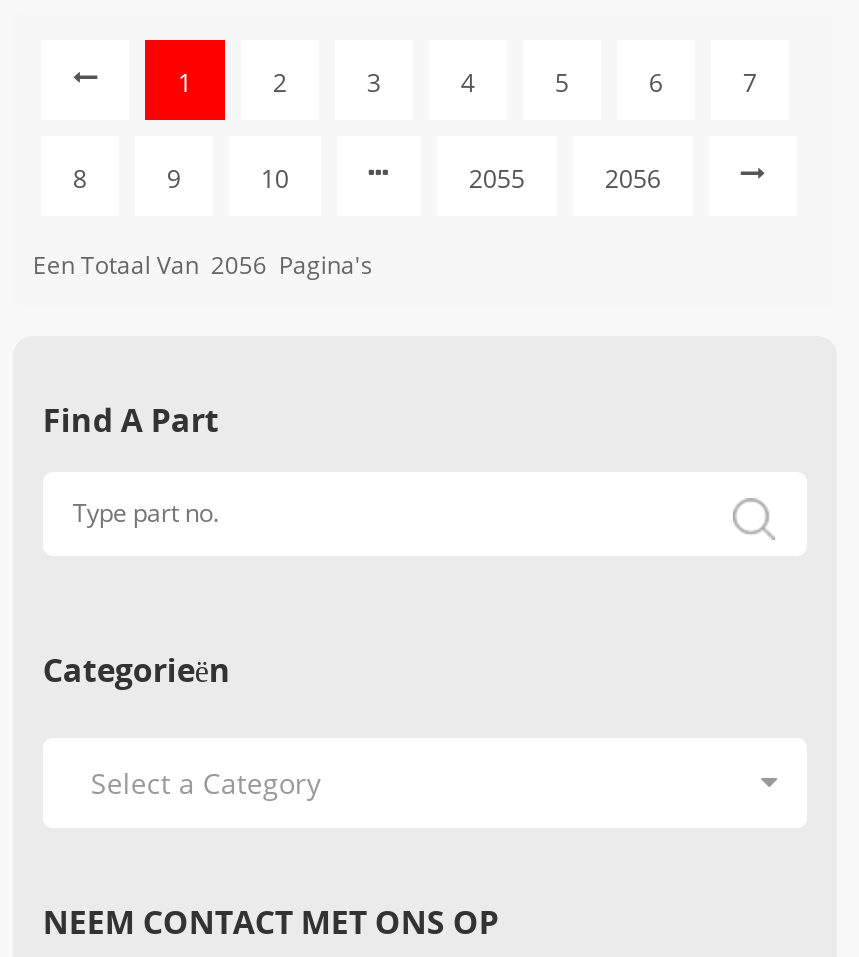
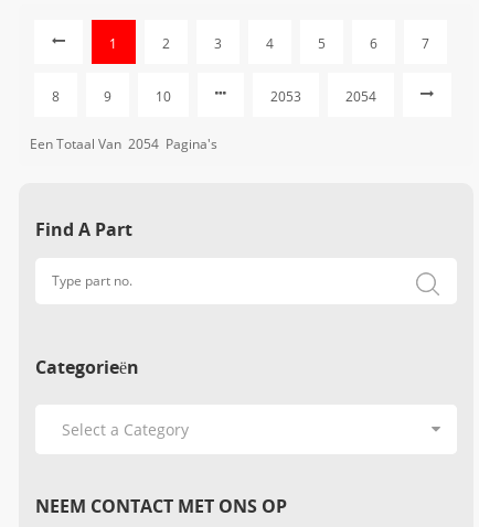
- 2055
+ 2053

- 2056
+ 2054

- Een Totaal Van 2056 Pagina's
+ Een Totaal Van 2054 Pagina's
